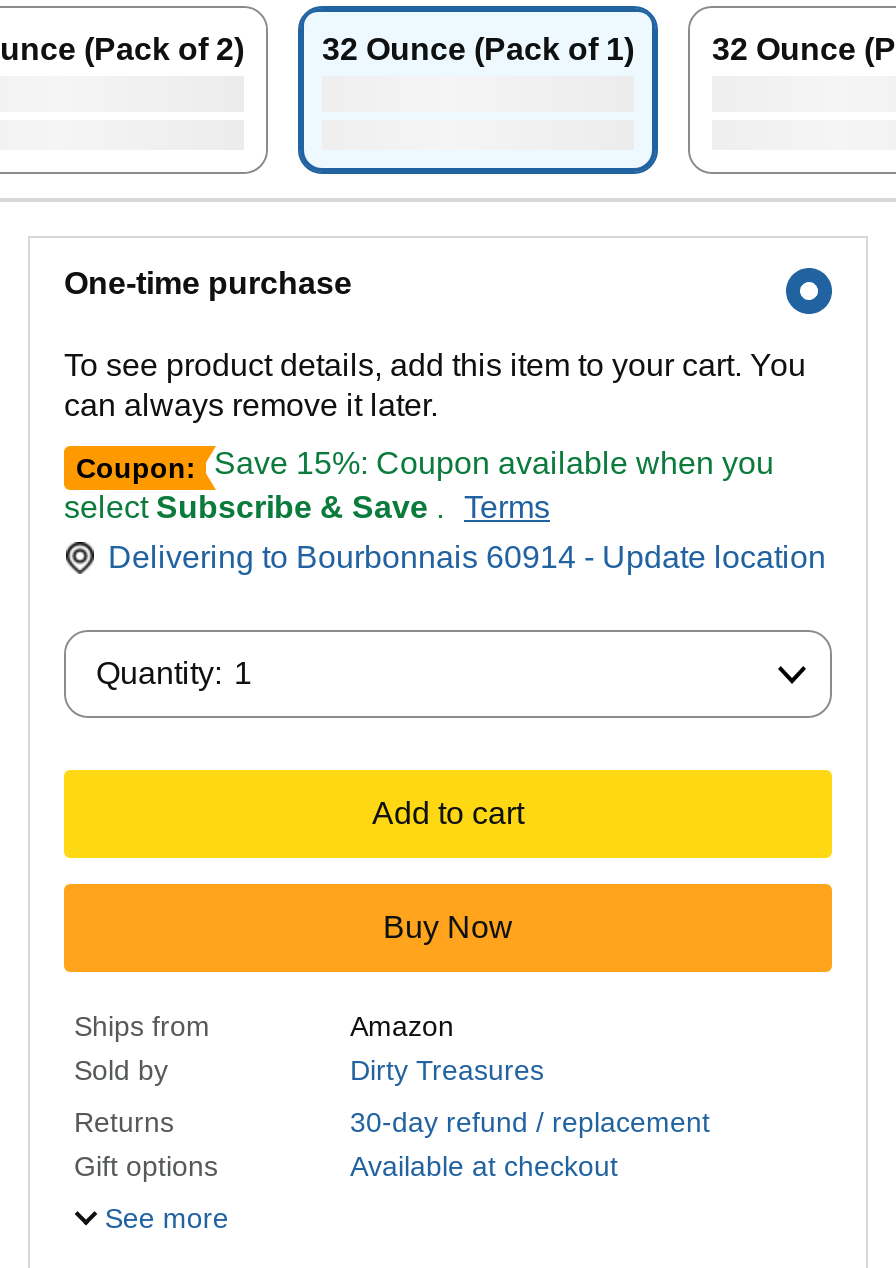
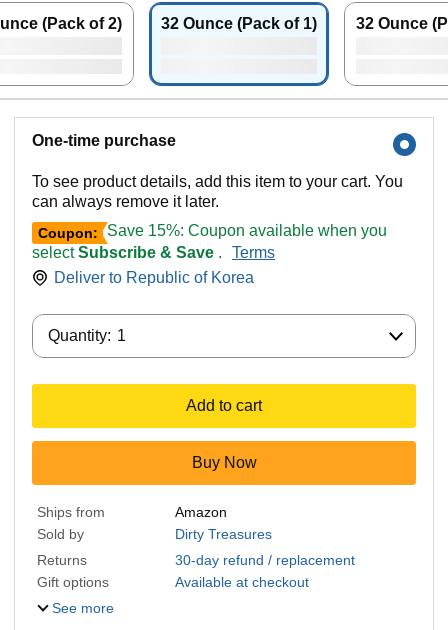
- Delivering to Bourbonnais 60914 - Update location
+ Deliver to Republic of Korea
